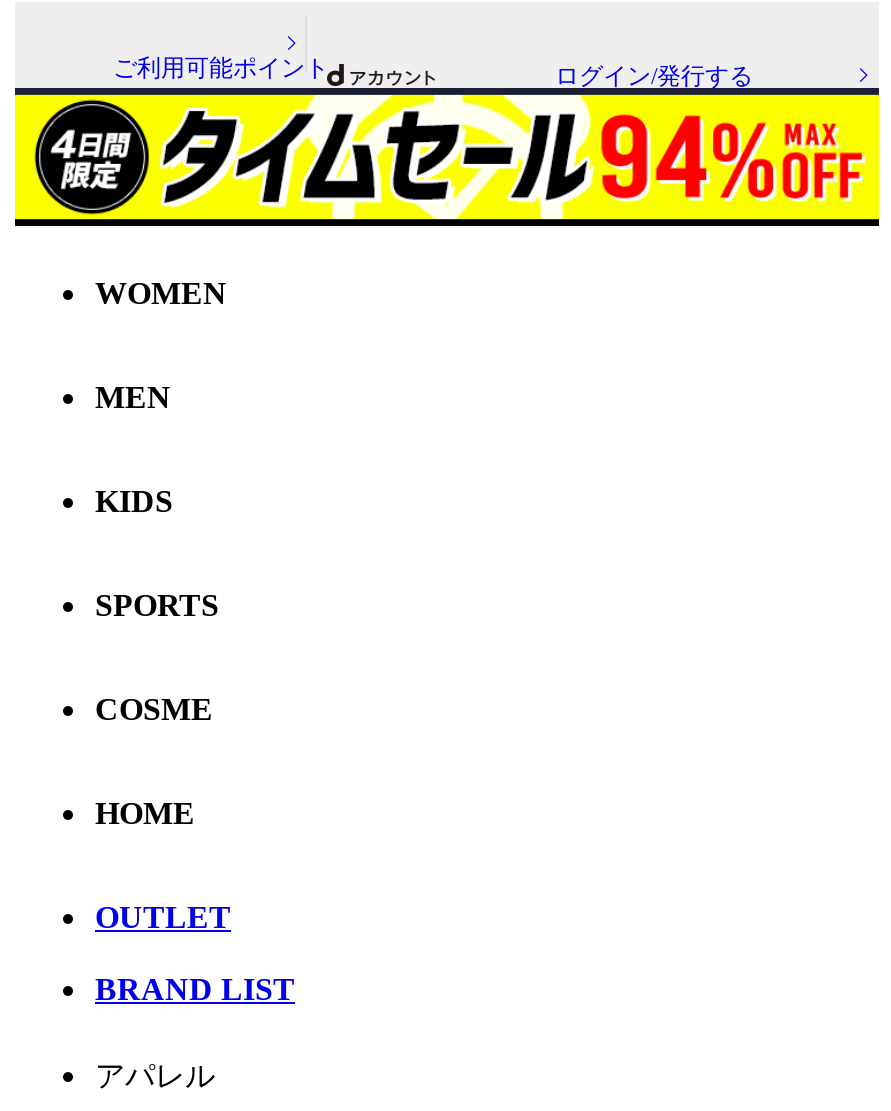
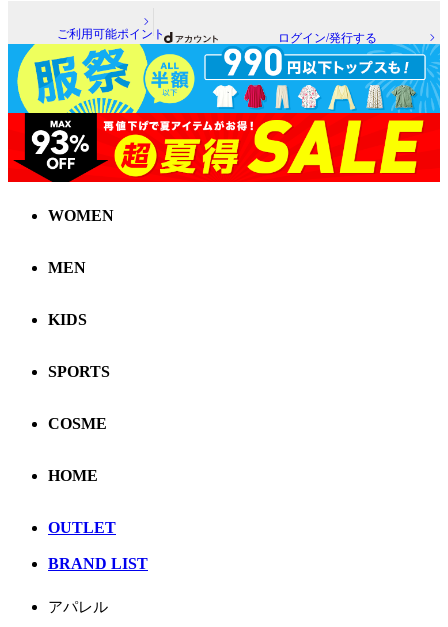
- [image]
+ [image]
